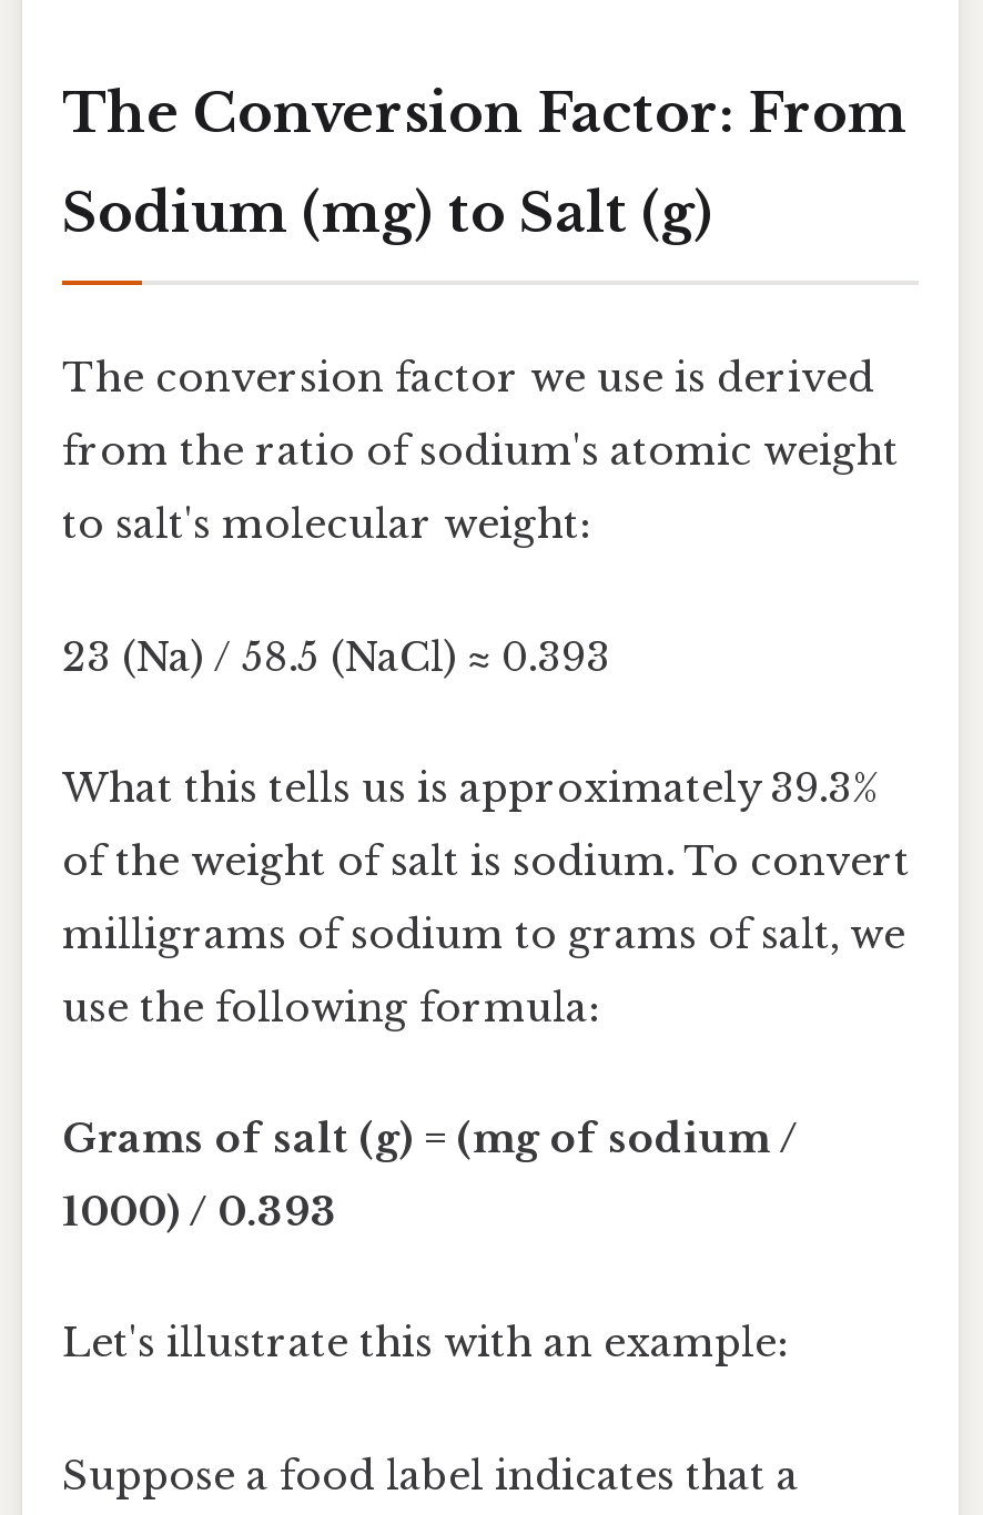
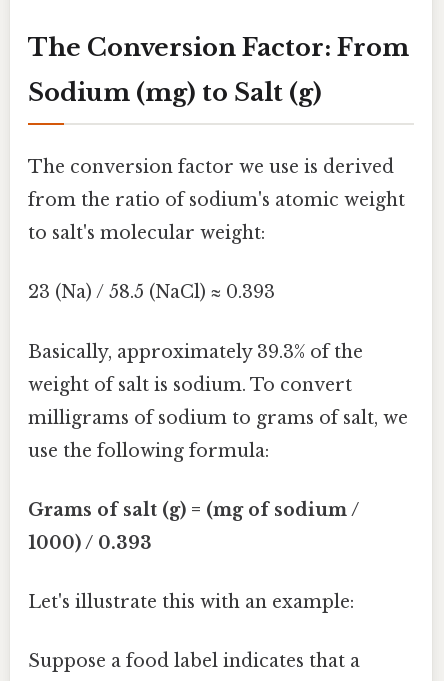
- What this tells us is approximately 39.3%
+ Basically, approximately 39.3% of the

- of the weight of salt is sodium. To convert
+ weight of salt is sodium. To convert
